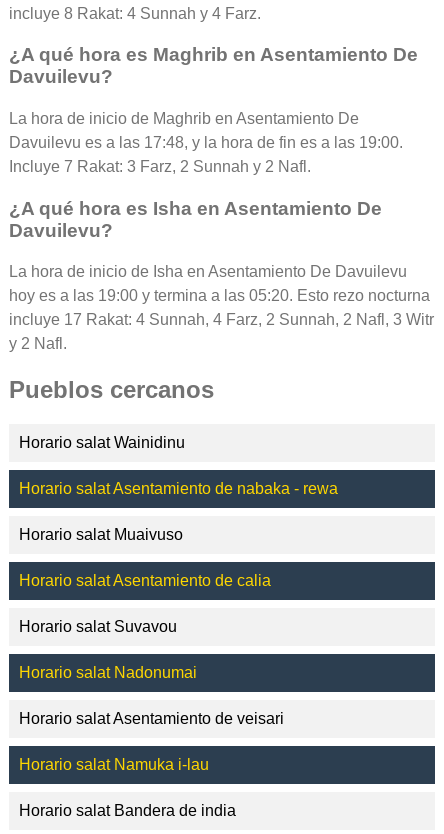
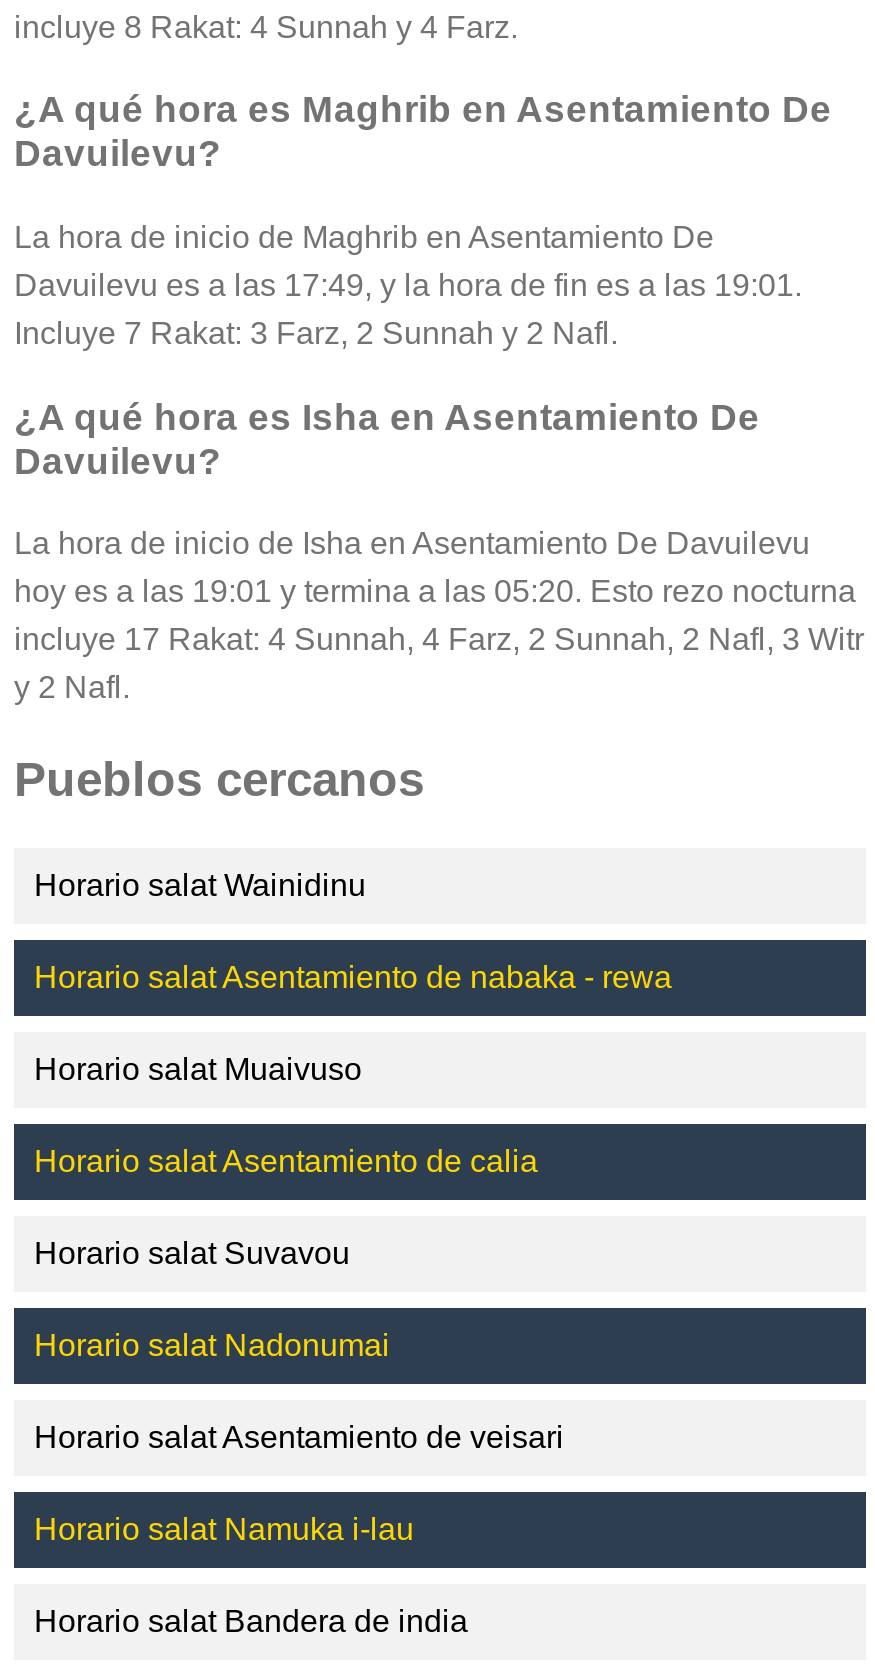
- Davuilevu es a las 17:48, y la hora de fin es a las 19:00.
+ Davuilevu es a las 17:49, y la hora de fin es a las 19:01.

- hoy es a las 19:00 y termina a las 05:20. Esto rezo nocturna
+ hoy es a las 19:01 y termina a las 05:20. Esto rezo nocturna
